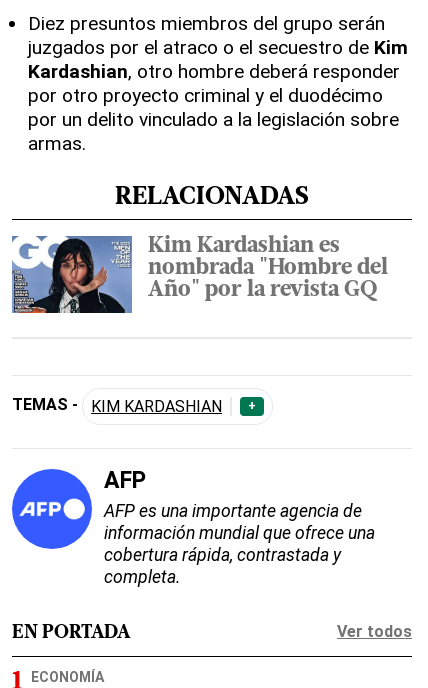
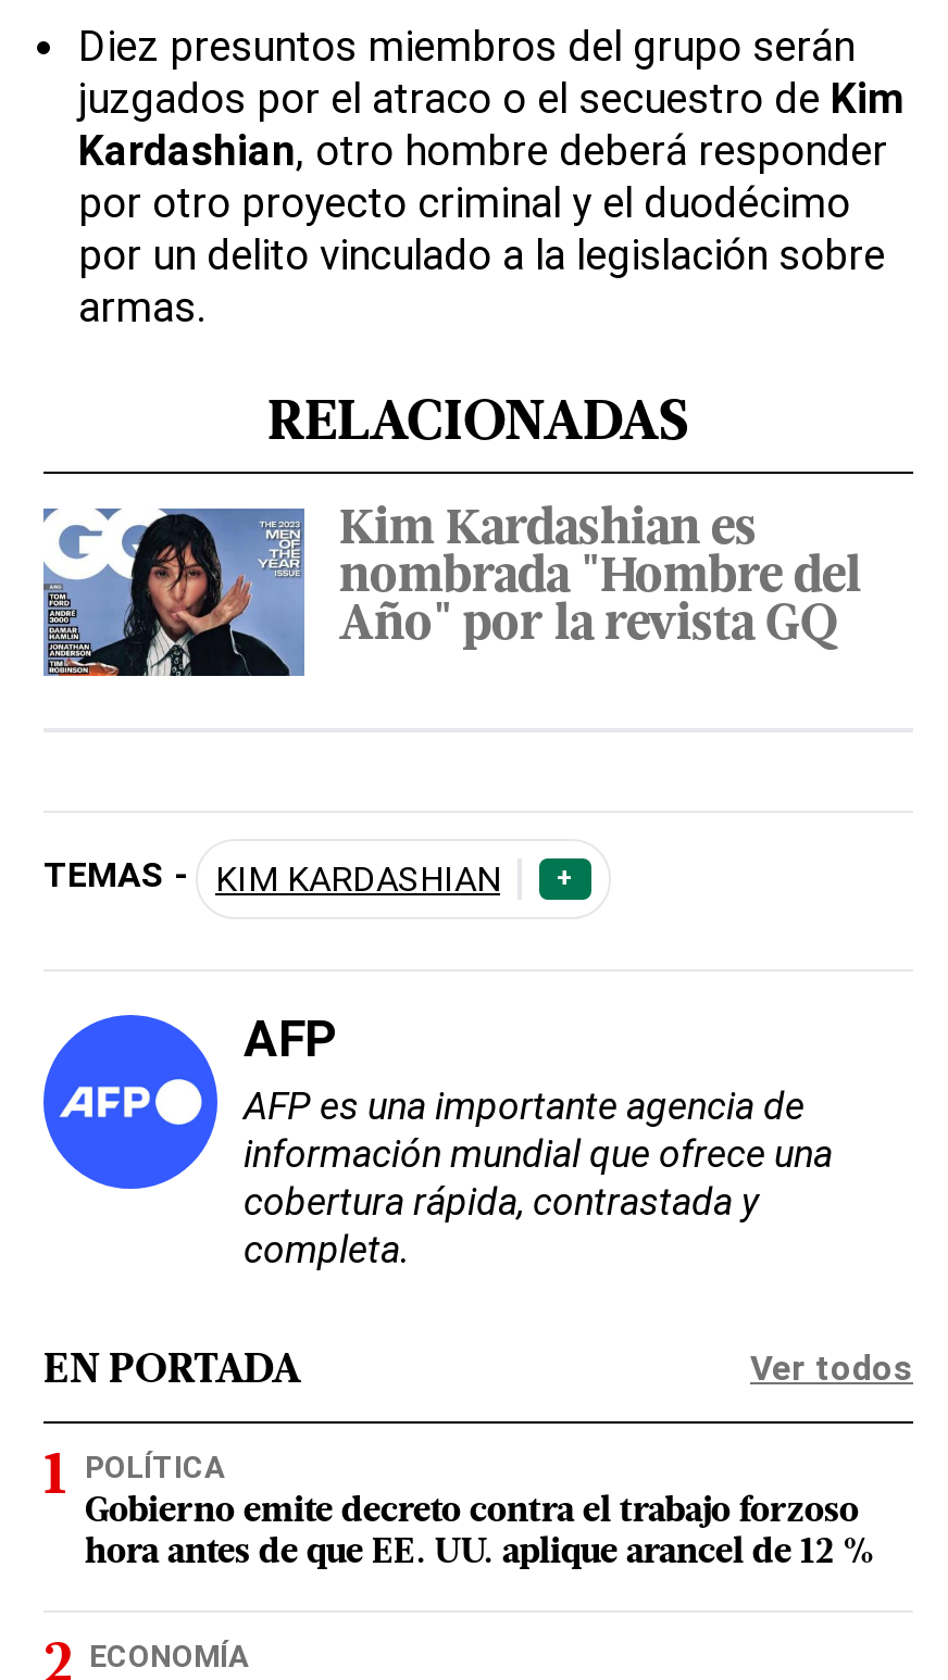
+ POLÍTICA
+ Gobierno emite decreto contra el trabajo forzoso
+ hora antes de que EE. UU. aplique arancel de 12 %
